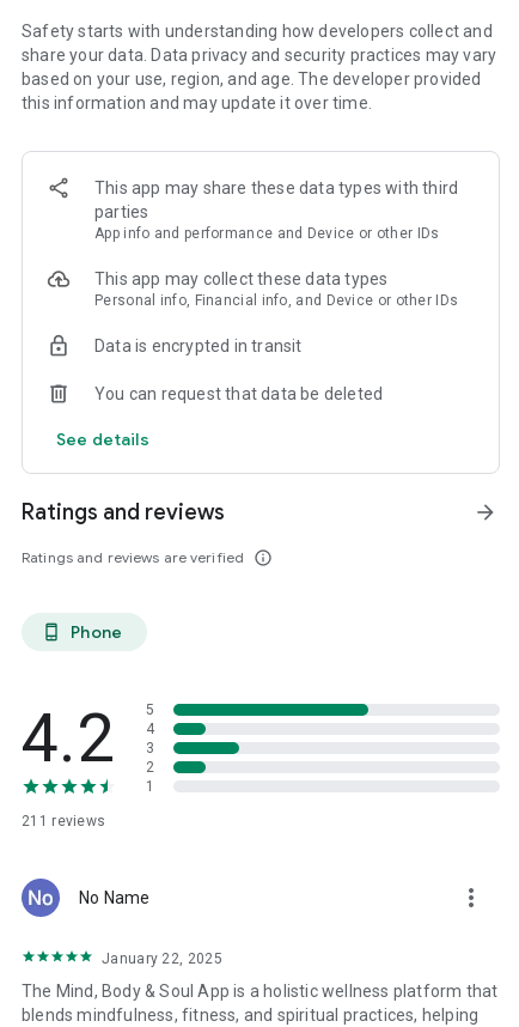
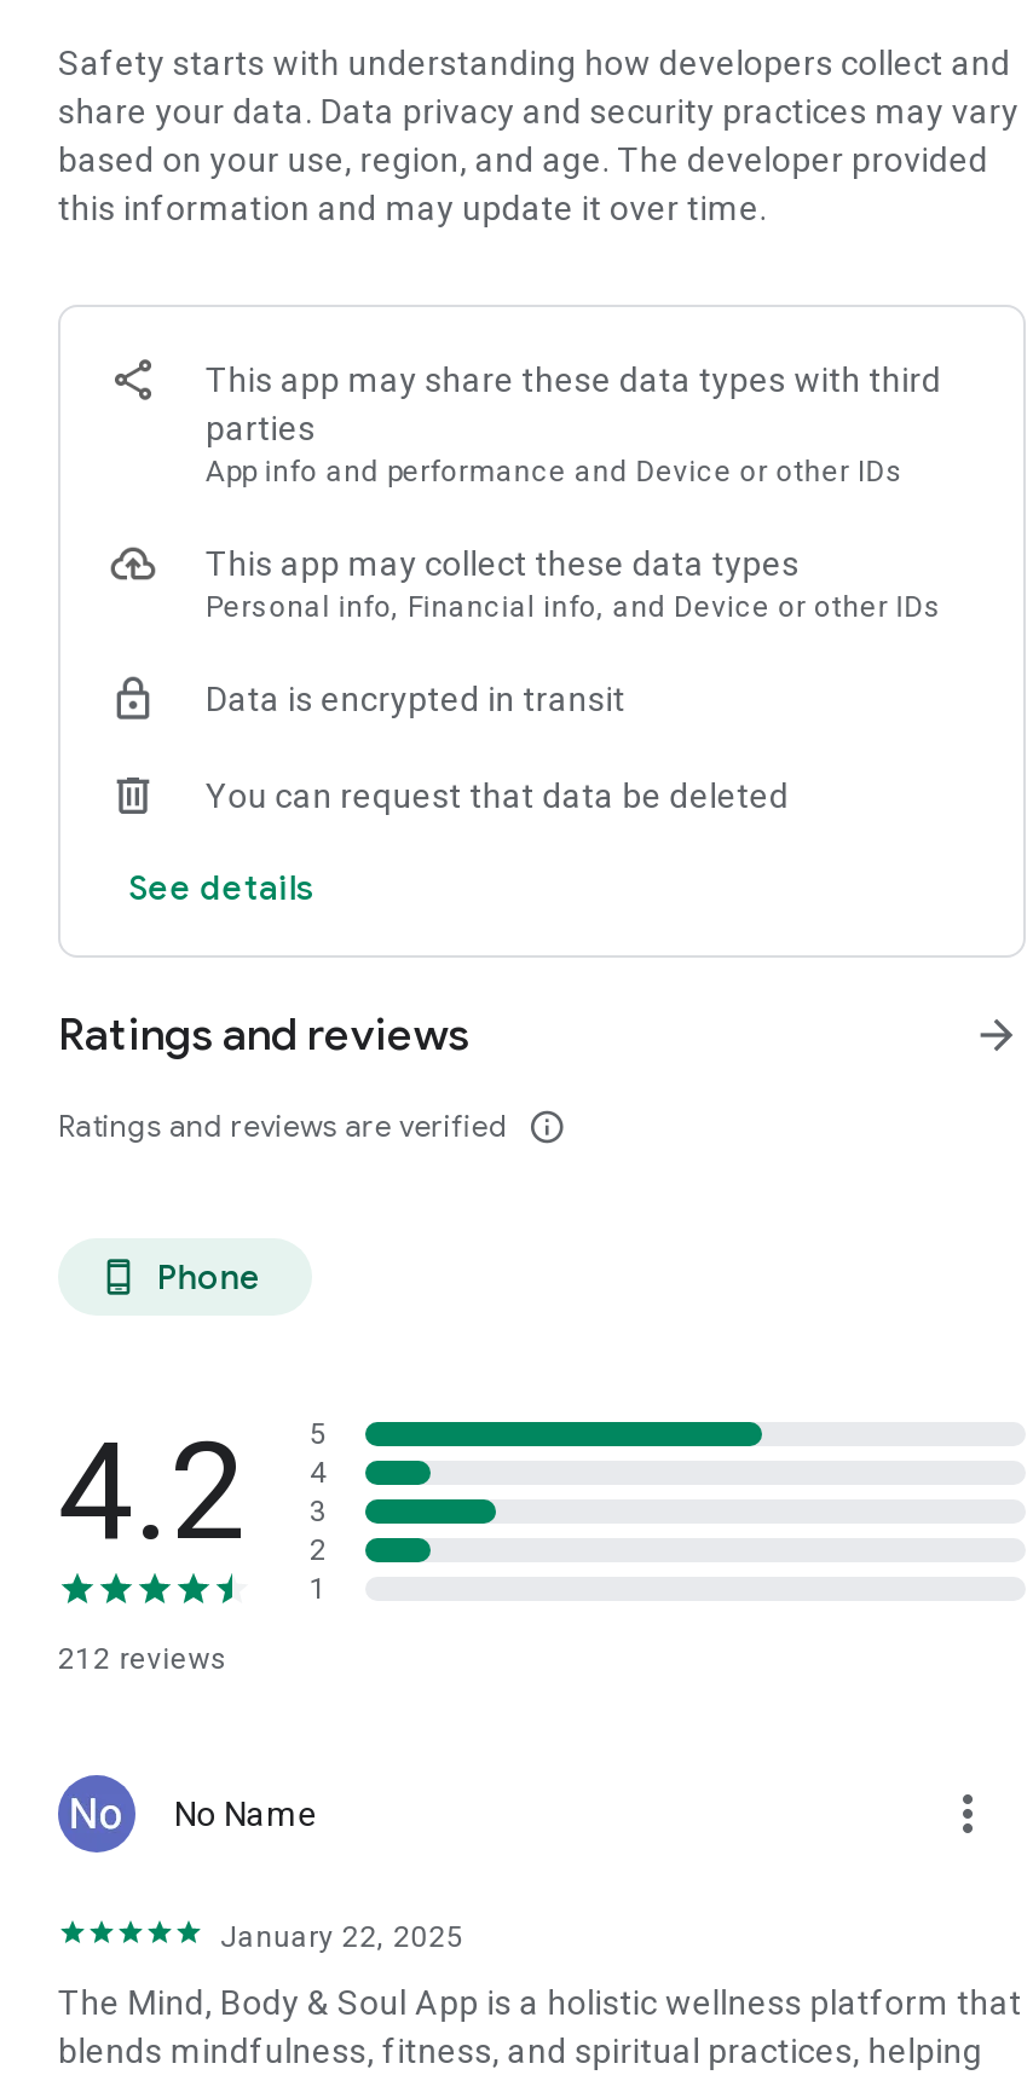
- 211 reviews
+ 212 reviews
